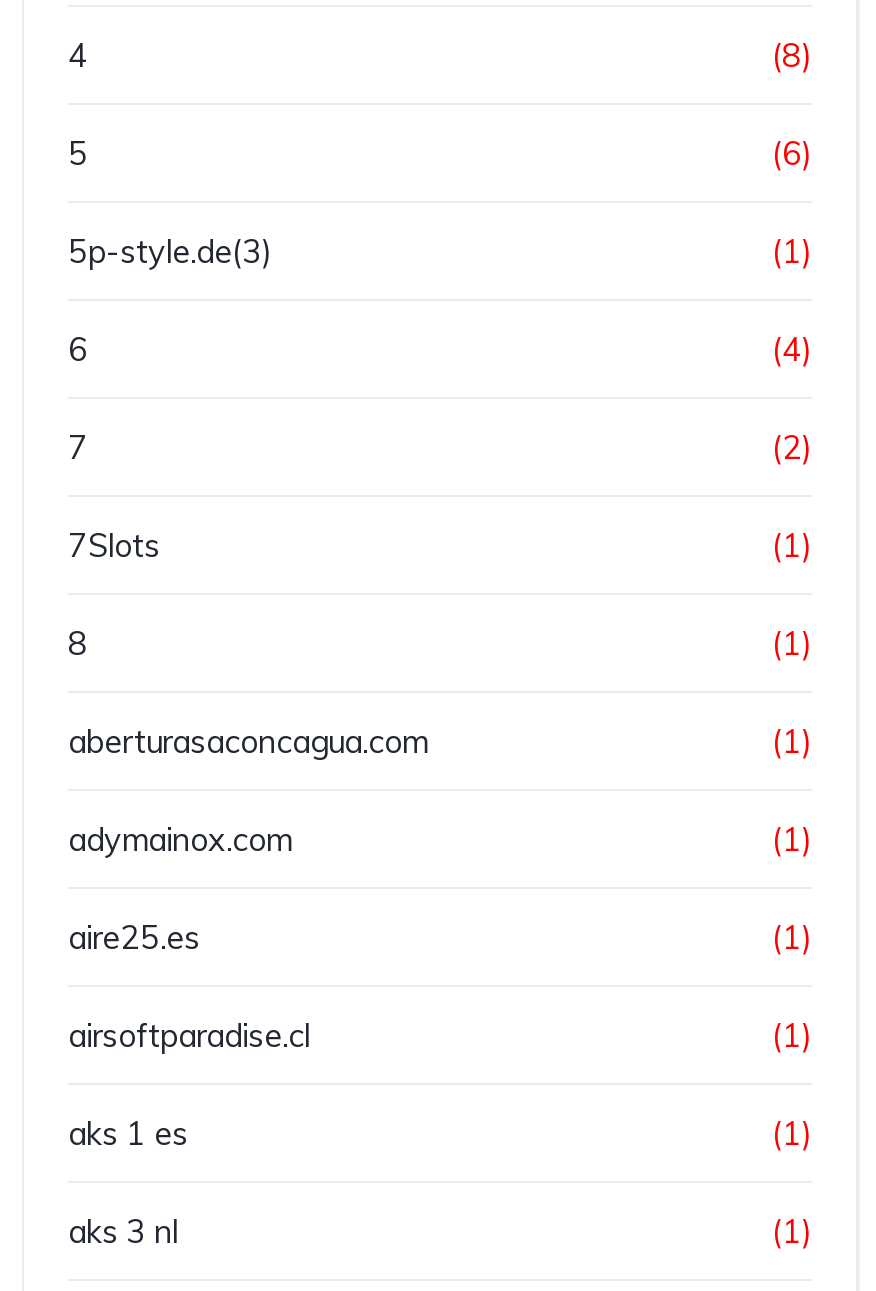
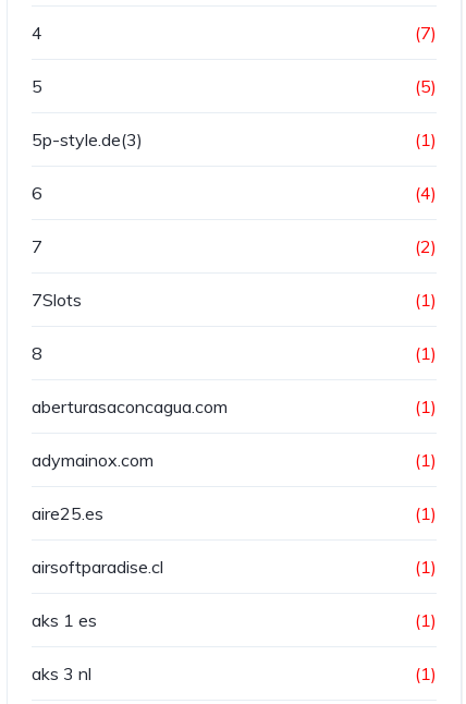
- (8)
+ (7)

- (6)
+ (5)
